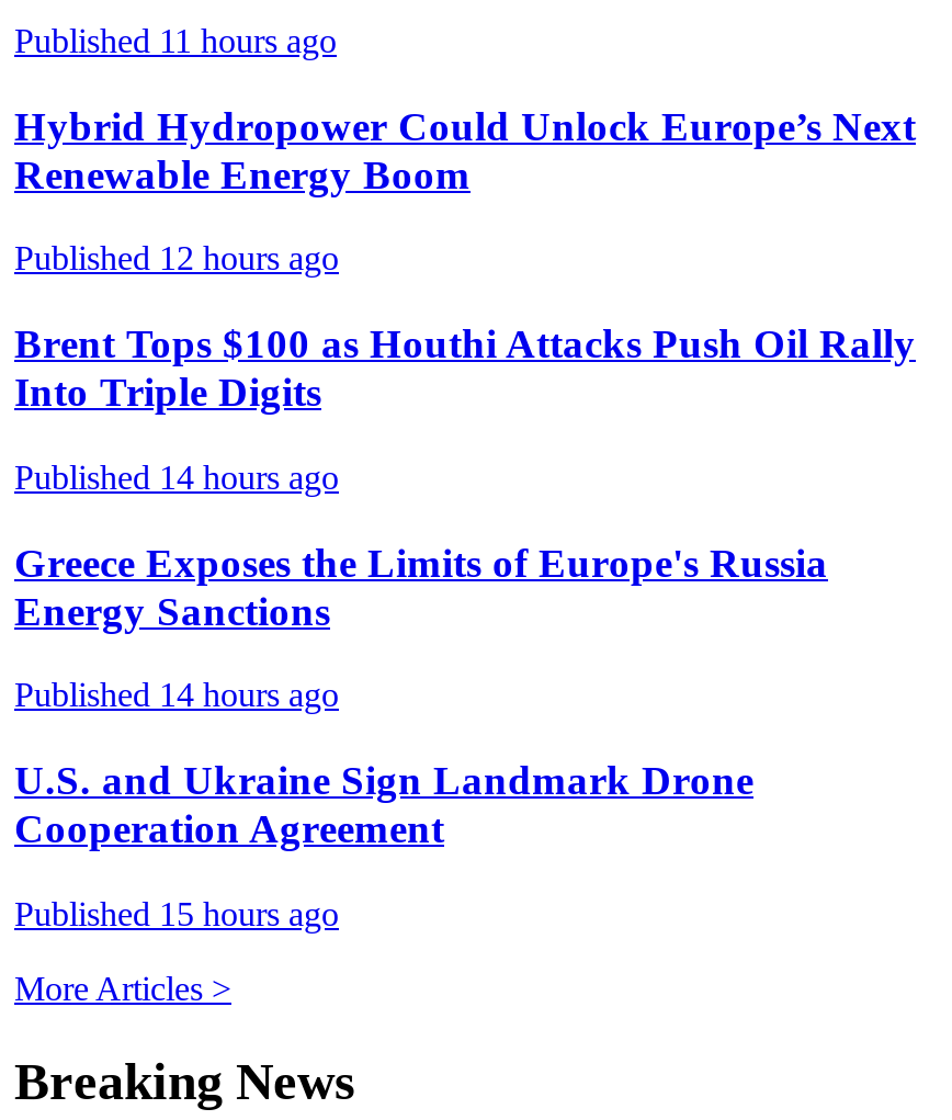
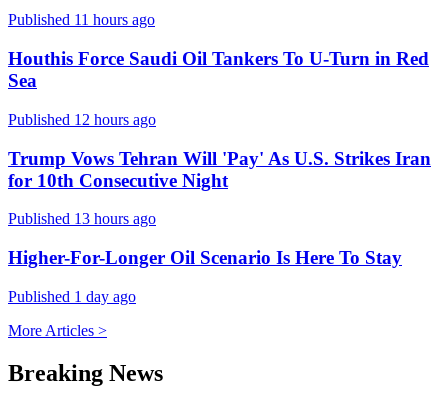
- Hybrid Hydropower Could Unlock Europe’s Next
- Renewable Energy Boom
+ Houthis Force Saudi Oil Tankers To U-Turn in Red
+ Sea

- Brent Tops $100 as Houthi Attacks Push Oil Rally
- Into Triple Digits
- Published 14 hours ago
- Greece Exposes the Limits of Europe's Russia
- Energy Sanctions
- Published 14 hours ago
- U.S. and Ukraine Sign Landmark Drone
- Cooperation Agreement
- Published 15 hours ago
+ Trump Vows Tehran Will 'Pay' As U.S. Strikes Iran
+ for 10th Consecutive Night
+ Published 13 hours ago
+ Higher-For-Longer Oil Scenario Is Here To Stay
+ Published 1 day ago
